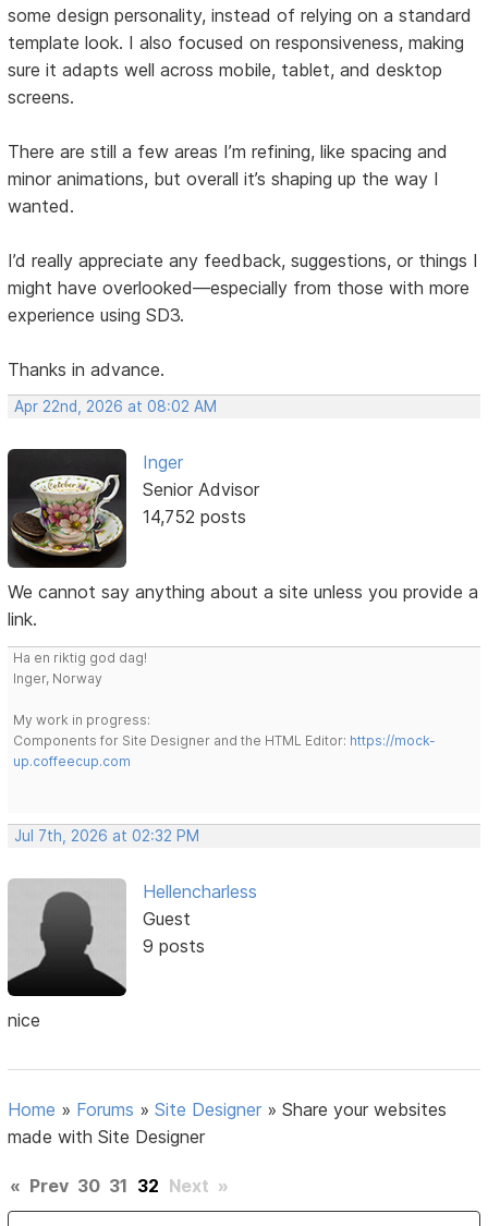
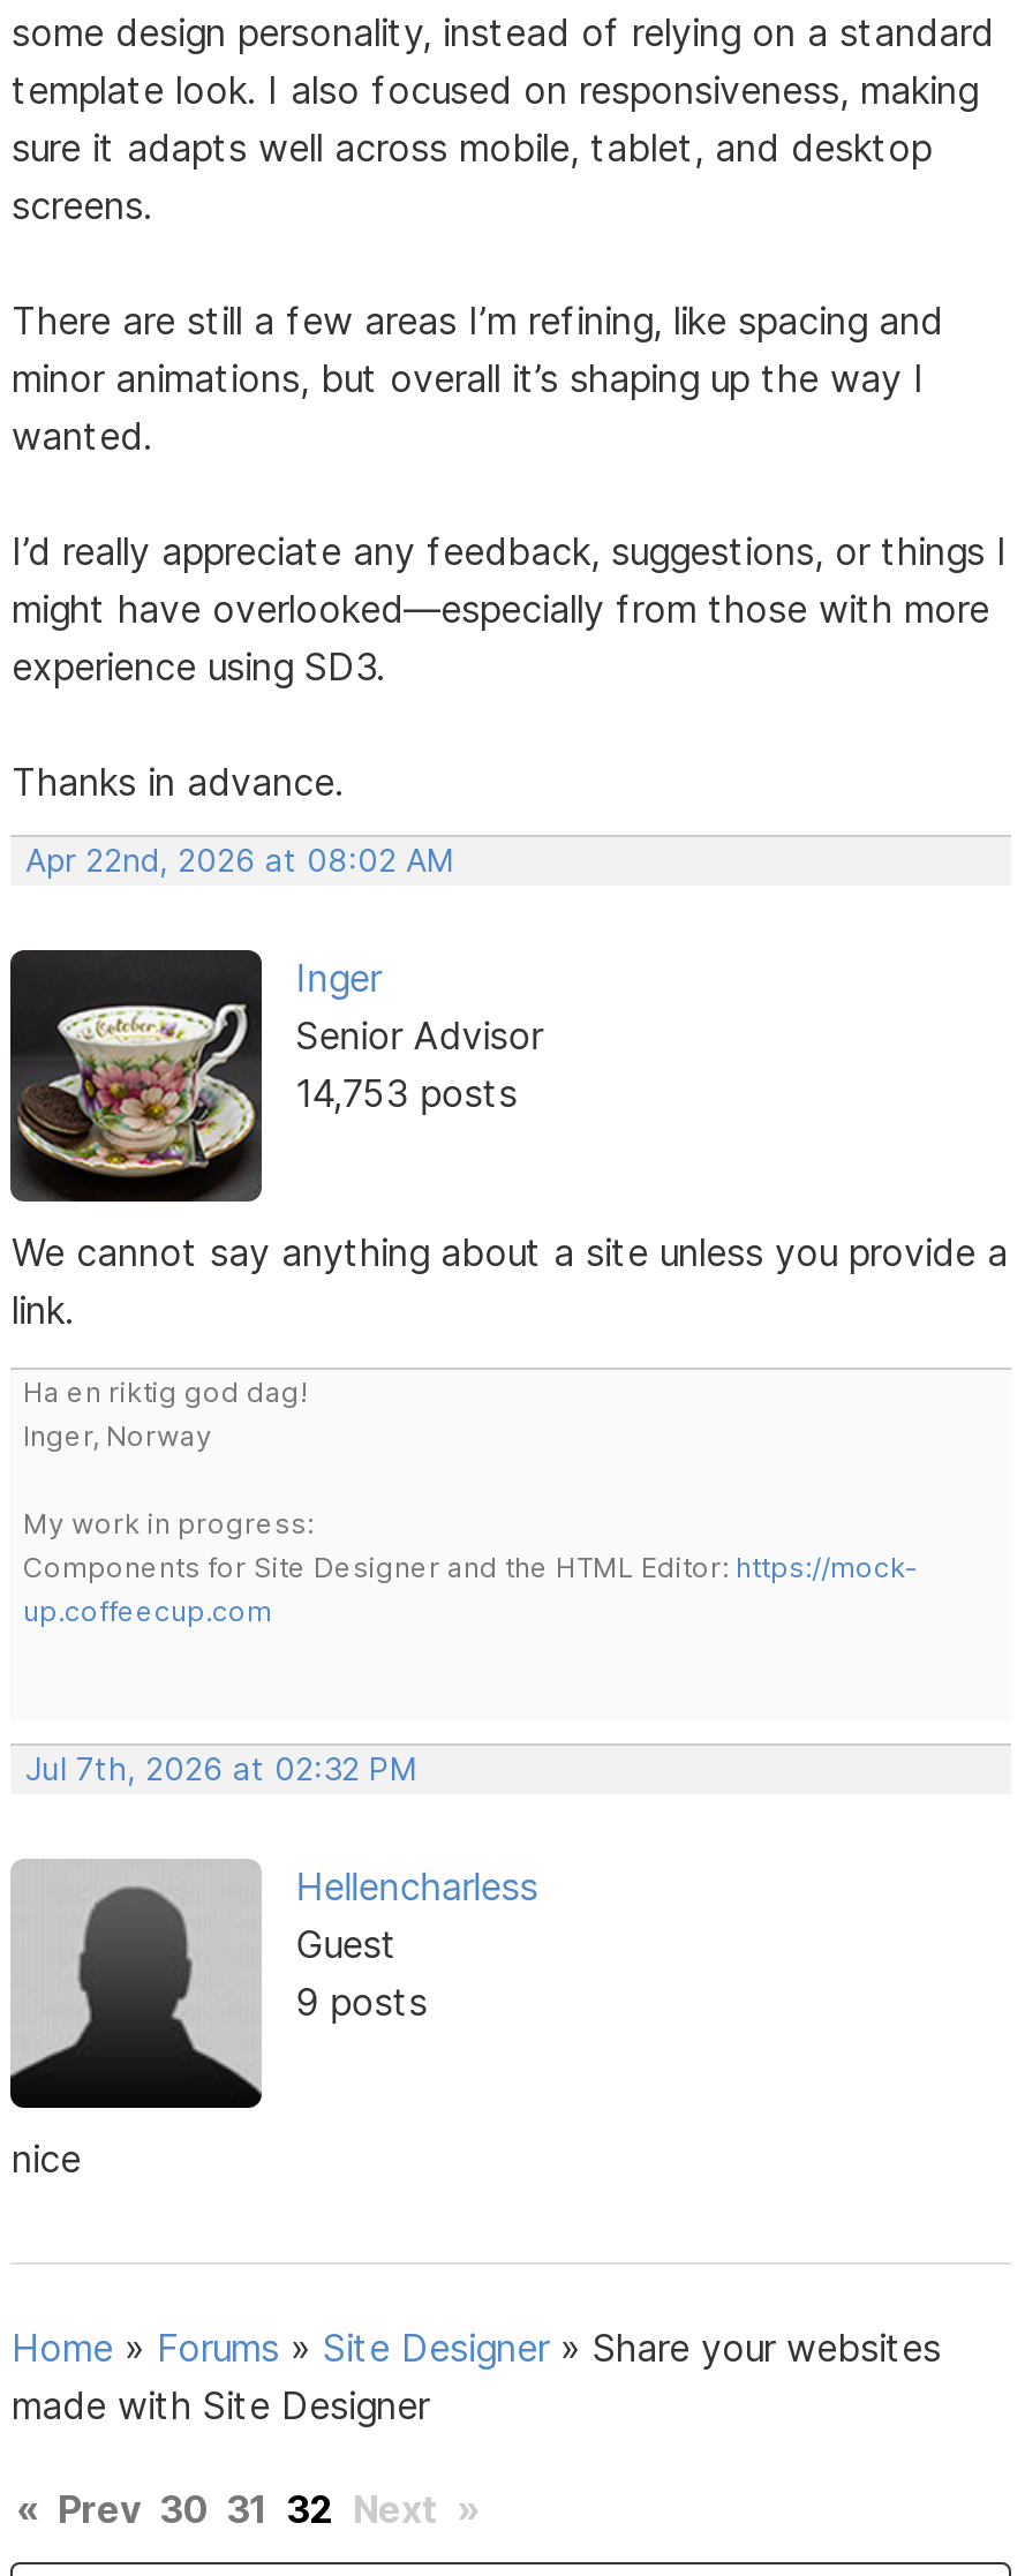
- 14,752 posts
+ 14,753 posts
